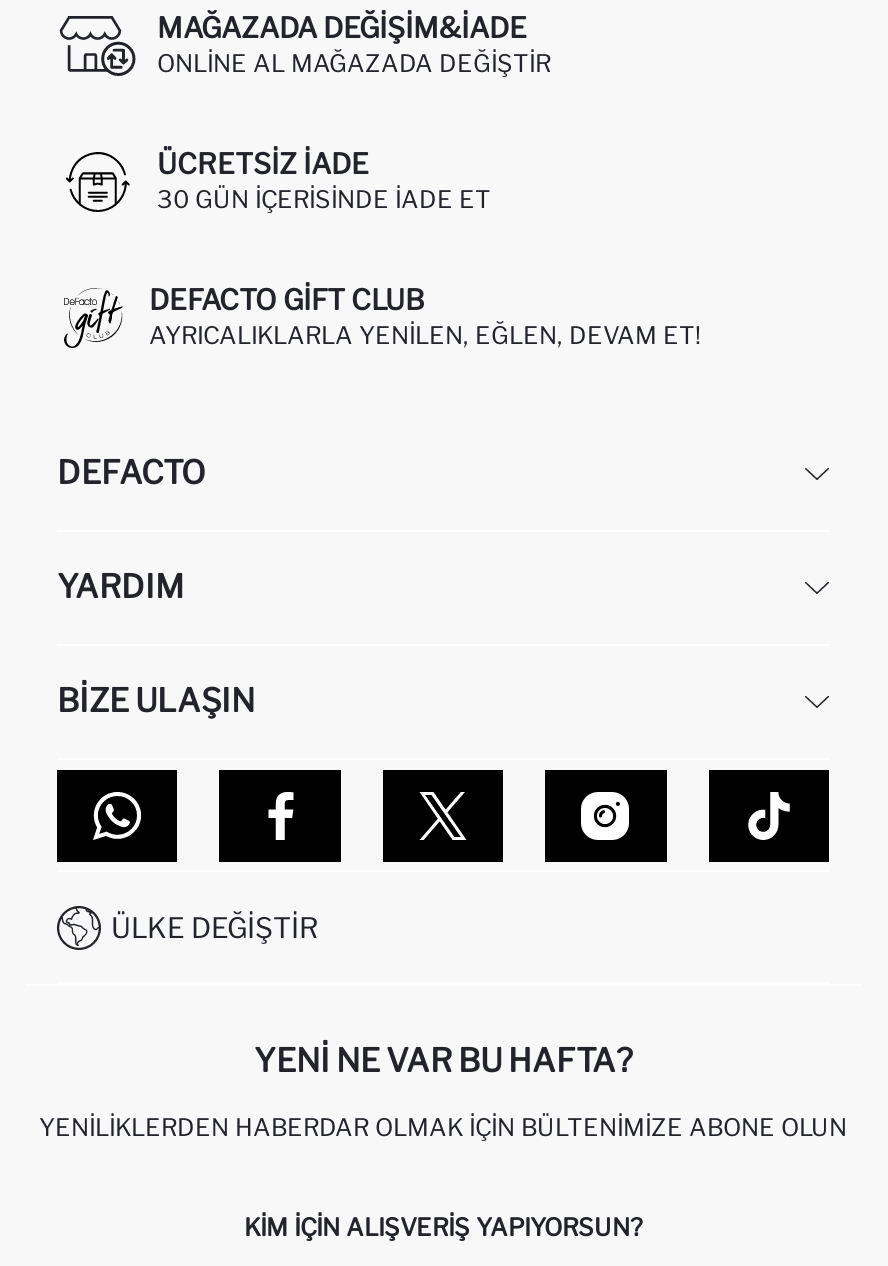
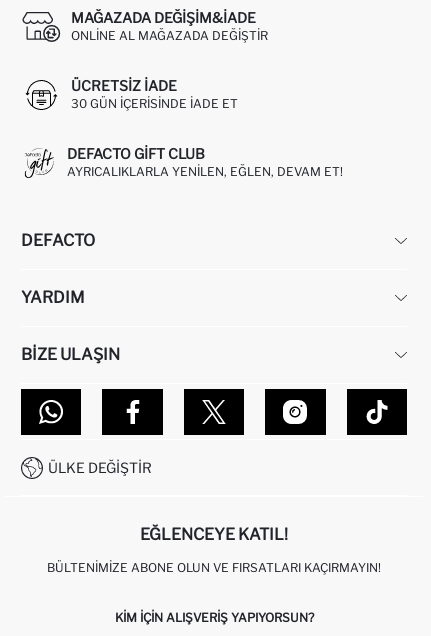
- YENI NE VAR BU HAFTA?
+ EĞLENCEYE KATIL!

- YENILIKLERDEN HABERDAR OLMAK İÇIN BÜLTENIMIZE ABONE OLUN
+ BÜLTENIMIZE ABONE OLUN VE FIRSATLARI KAÇIRMAYIN!
